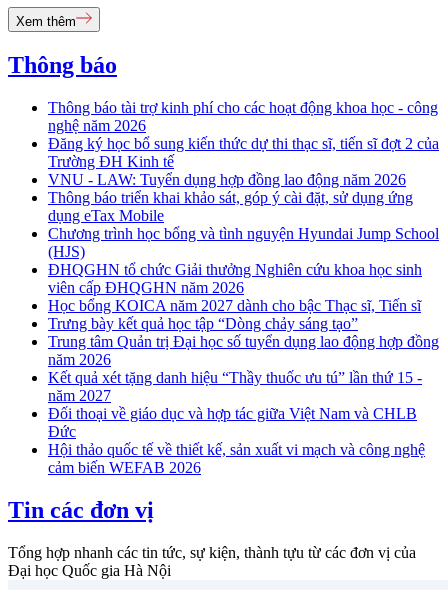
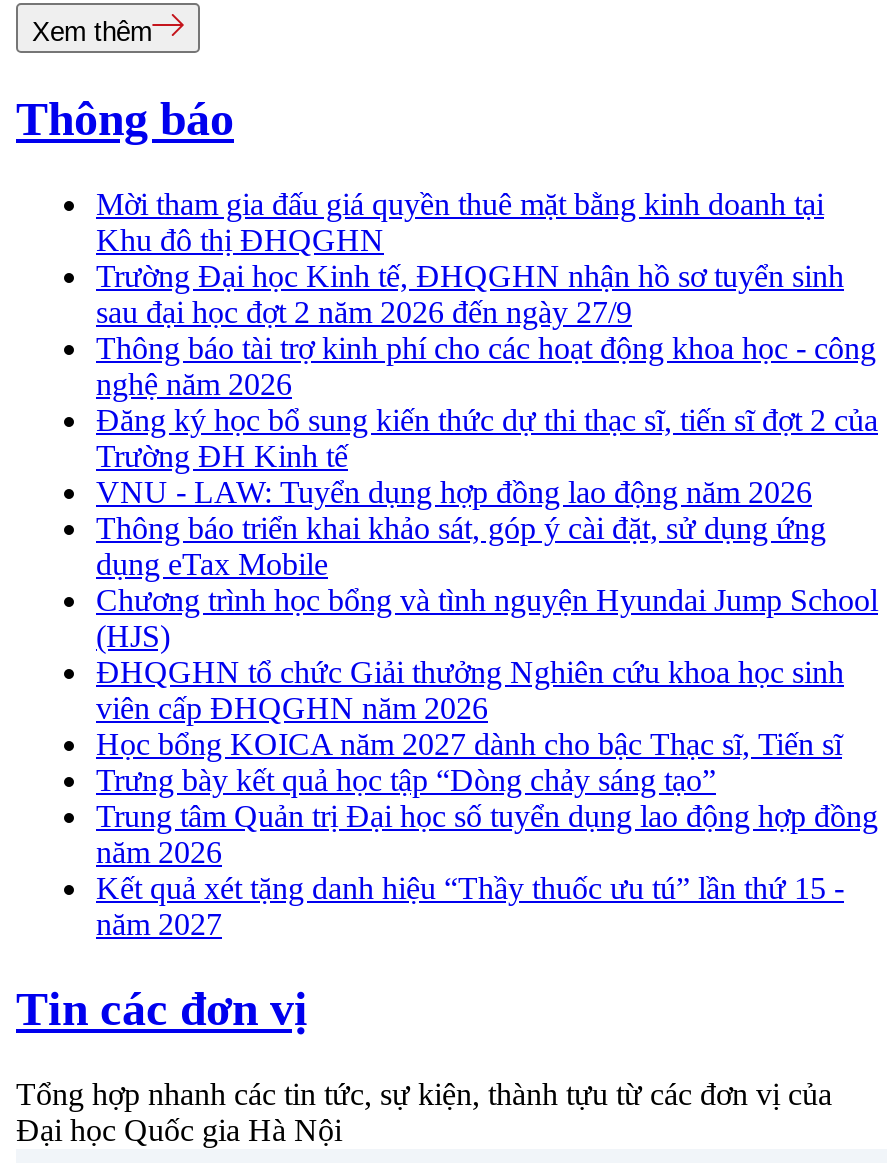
+ Mời tham gia đấu giá quyền thuê mặt bằng kinh doanh tại
+ Khu đô thị ĐHQGHN
+ Trường Đại học Kinh tế, ĐHQGHN nhận hồ sơ tuyển sinh
+ sau đại học đợt 2 năm 2026 đến ngày 27/9

moved down: Thông báo tài trợ kinh phí cho các hoạt động khoa học - công | nghệ năm 2026 | Đăng ký học bổ sung kiến thức dự thi thạc sĩ, tiến sĩ đợt 2 của | ... | Kết quả xét tặng danh hiệu “Thầy thuốc ưu tú” lần thứ 15 - | năm 2027

- Đối thoại về giáo dục và hợp tác giữa Việt Nam và CHLB
- Đức
- Hội thảo quốc tế về thiết kế, sản xuất vi mạch và công nghệ
- cảm biến WEFAB 2026
